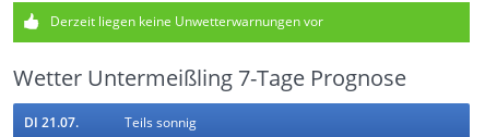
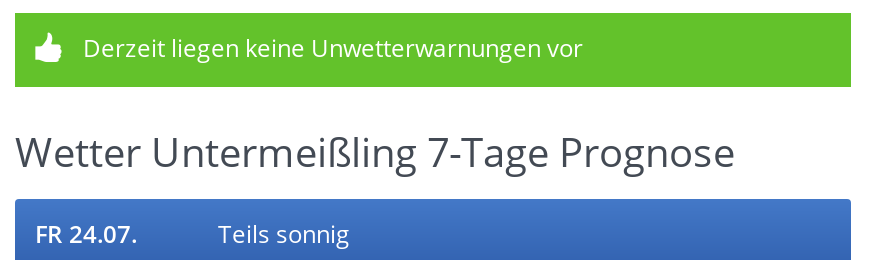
- DI 21.07.
+ FR 24.07.
